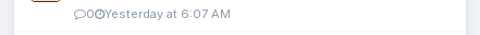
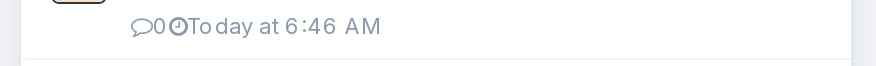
- Yesterday at 6:07 AM
+ Today at 6:46 AM
